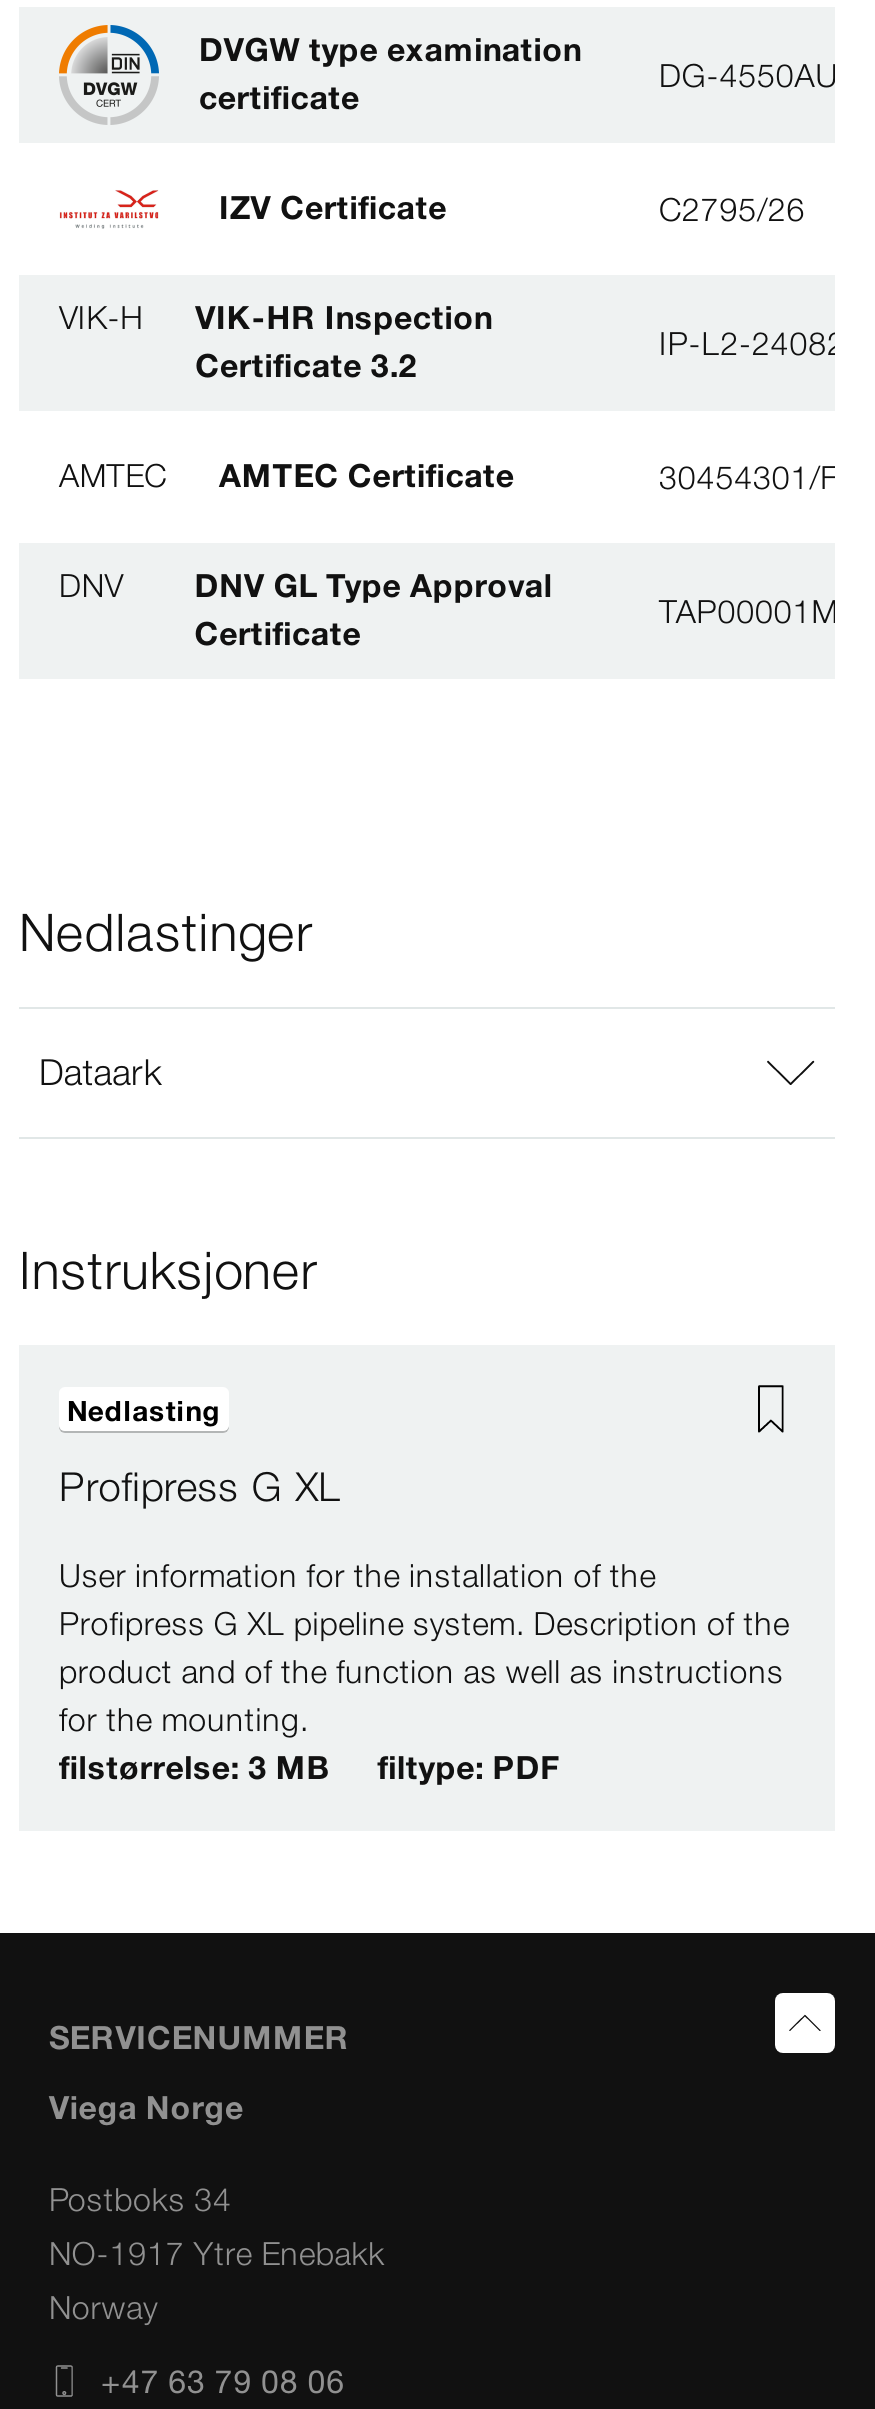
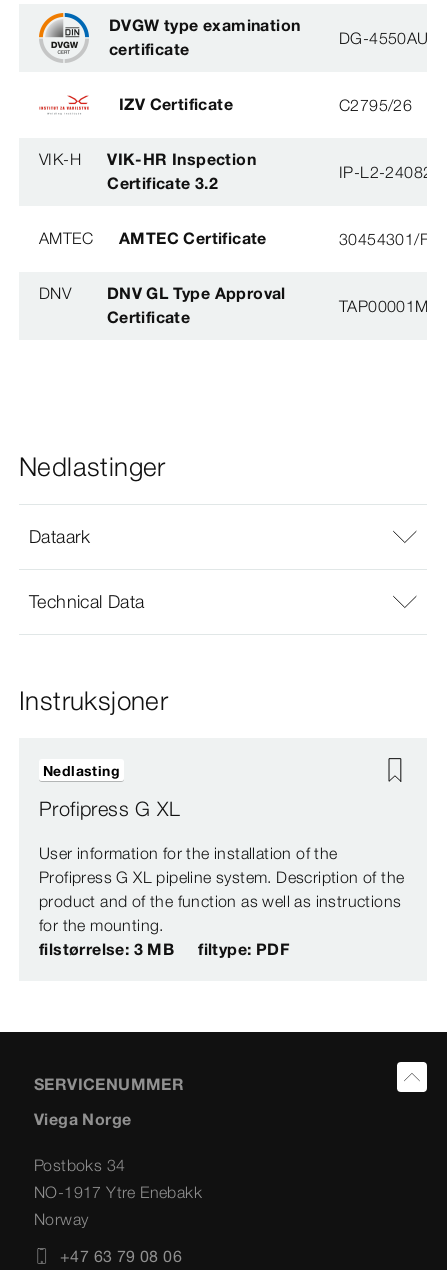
+ Technical Data
